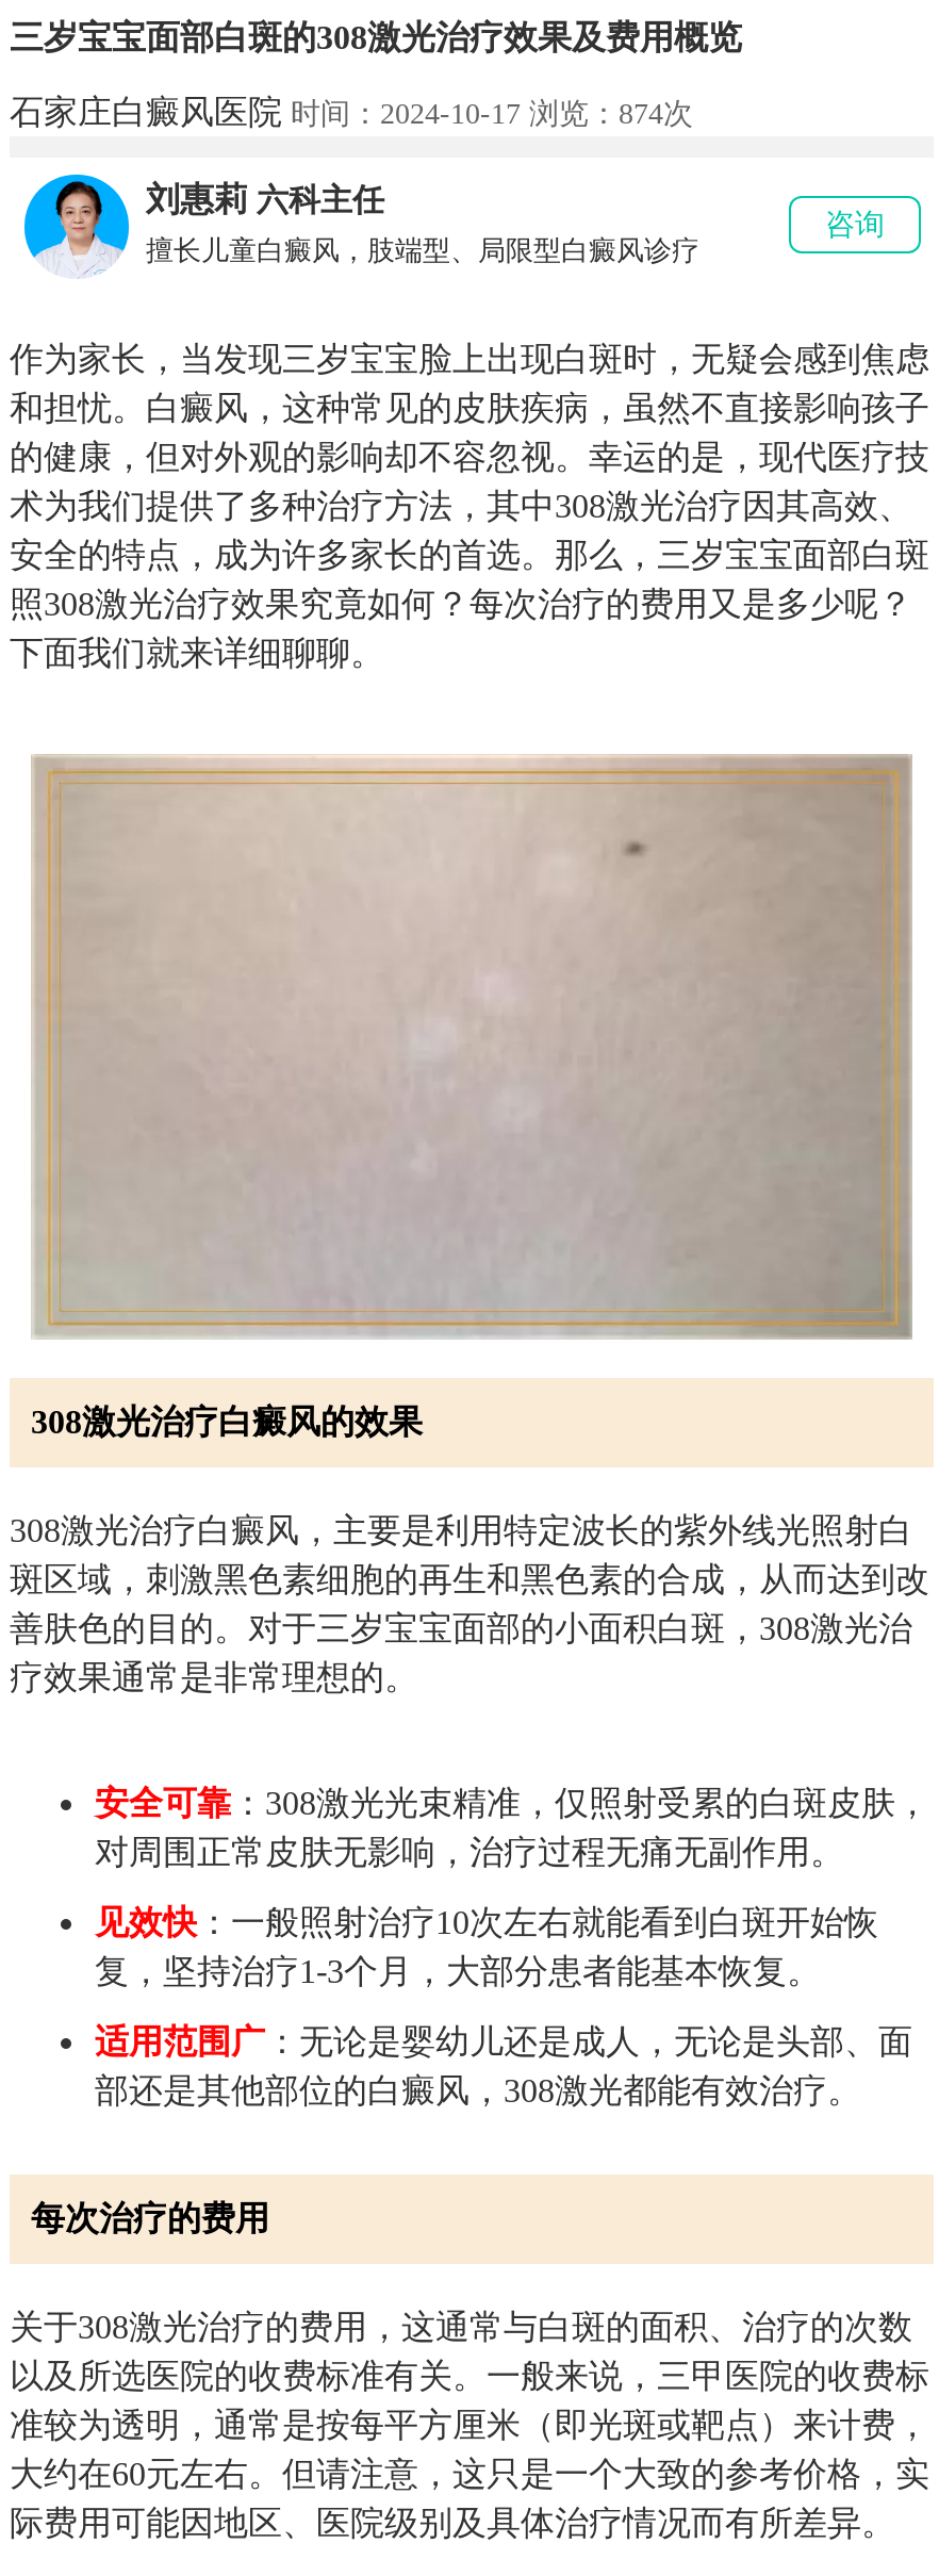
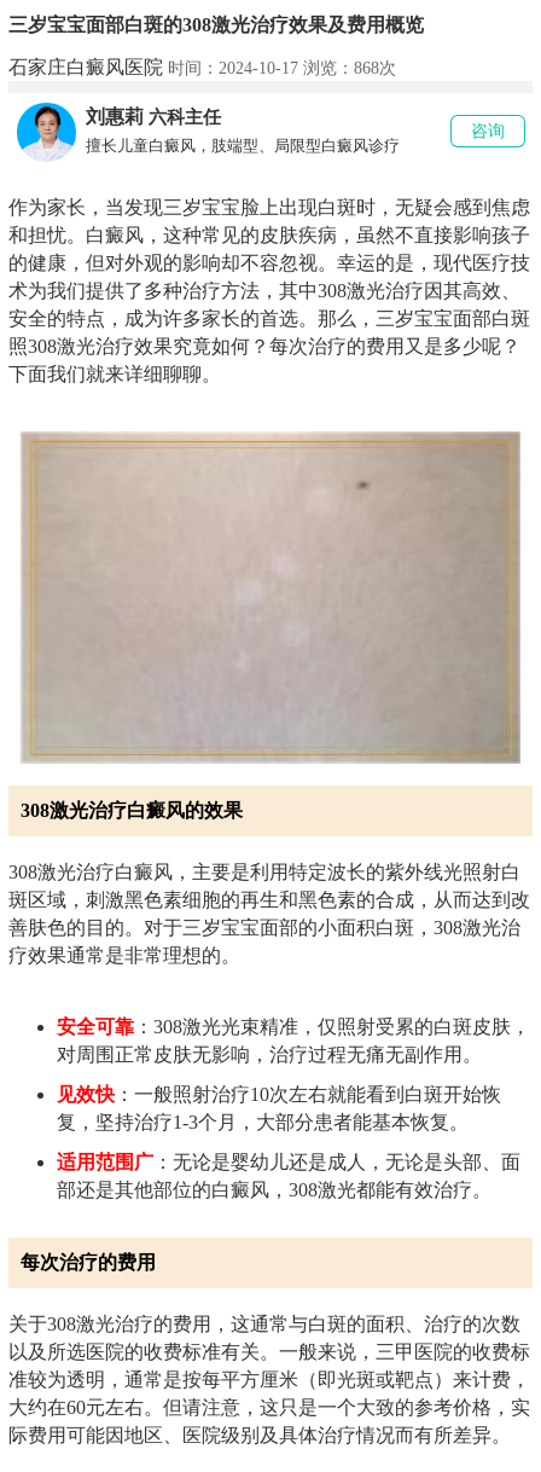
- 石家庄白癜风医院时间：2024-10-17 浏览：874次
+ 石家庄白癜风医院时间：2024-10-17 浏览：868次
